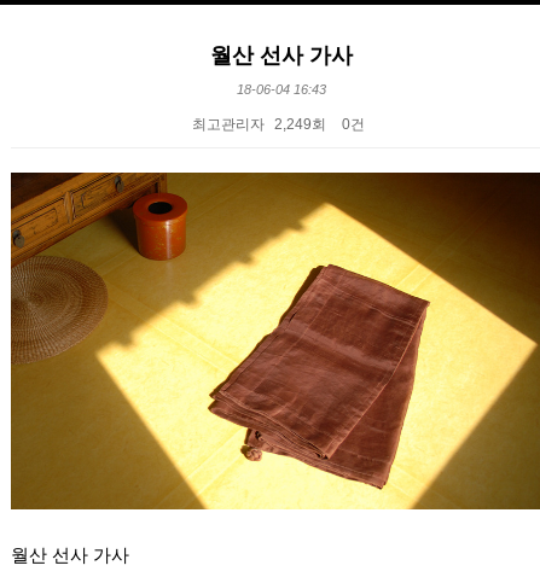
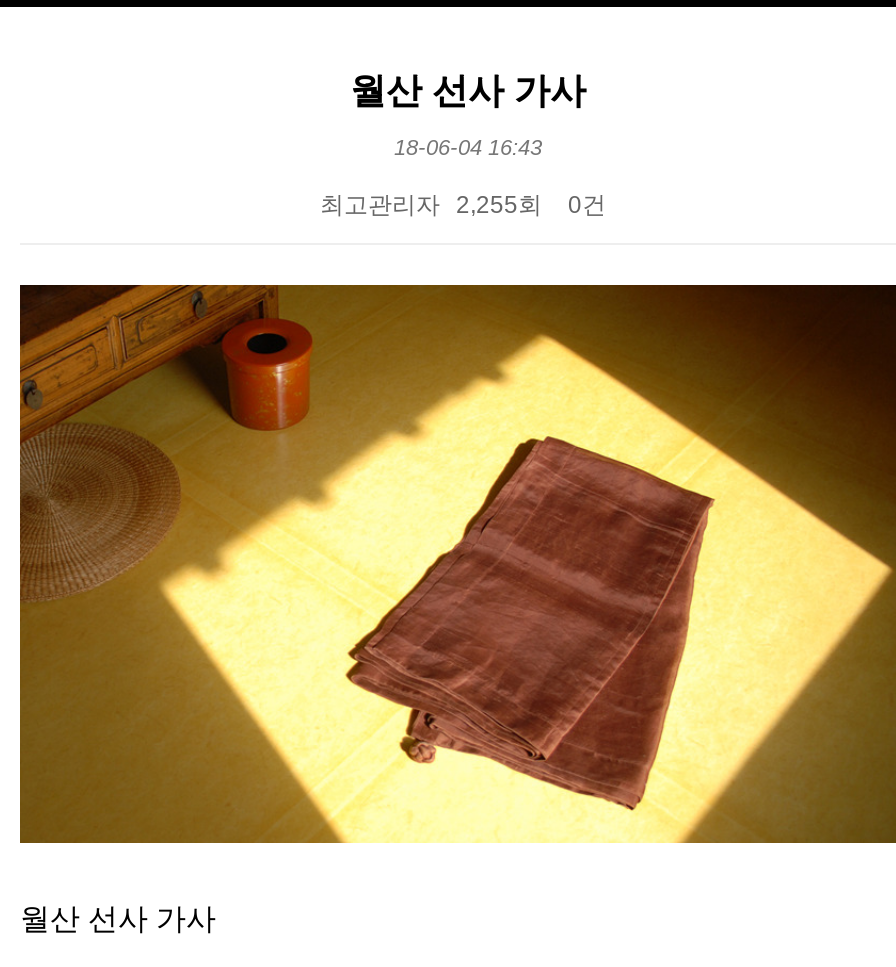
- 최고관리자 2,249회
+ 최고관리자 2,255회
